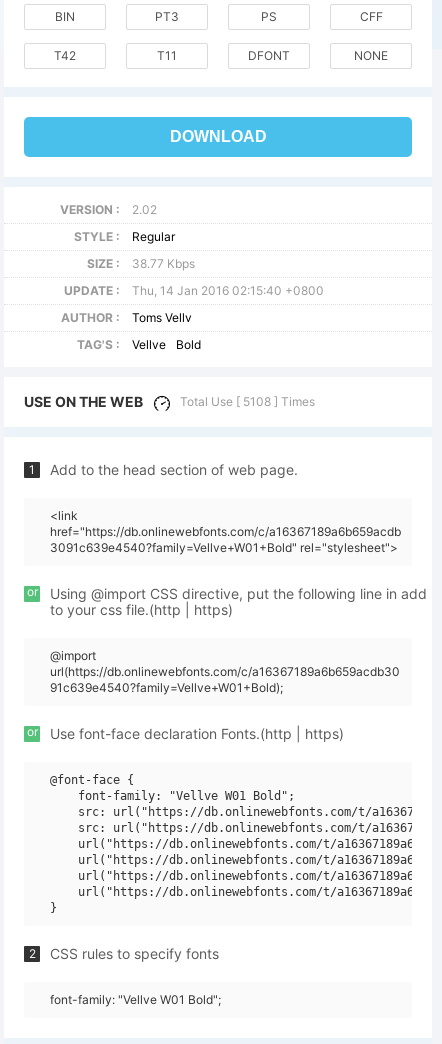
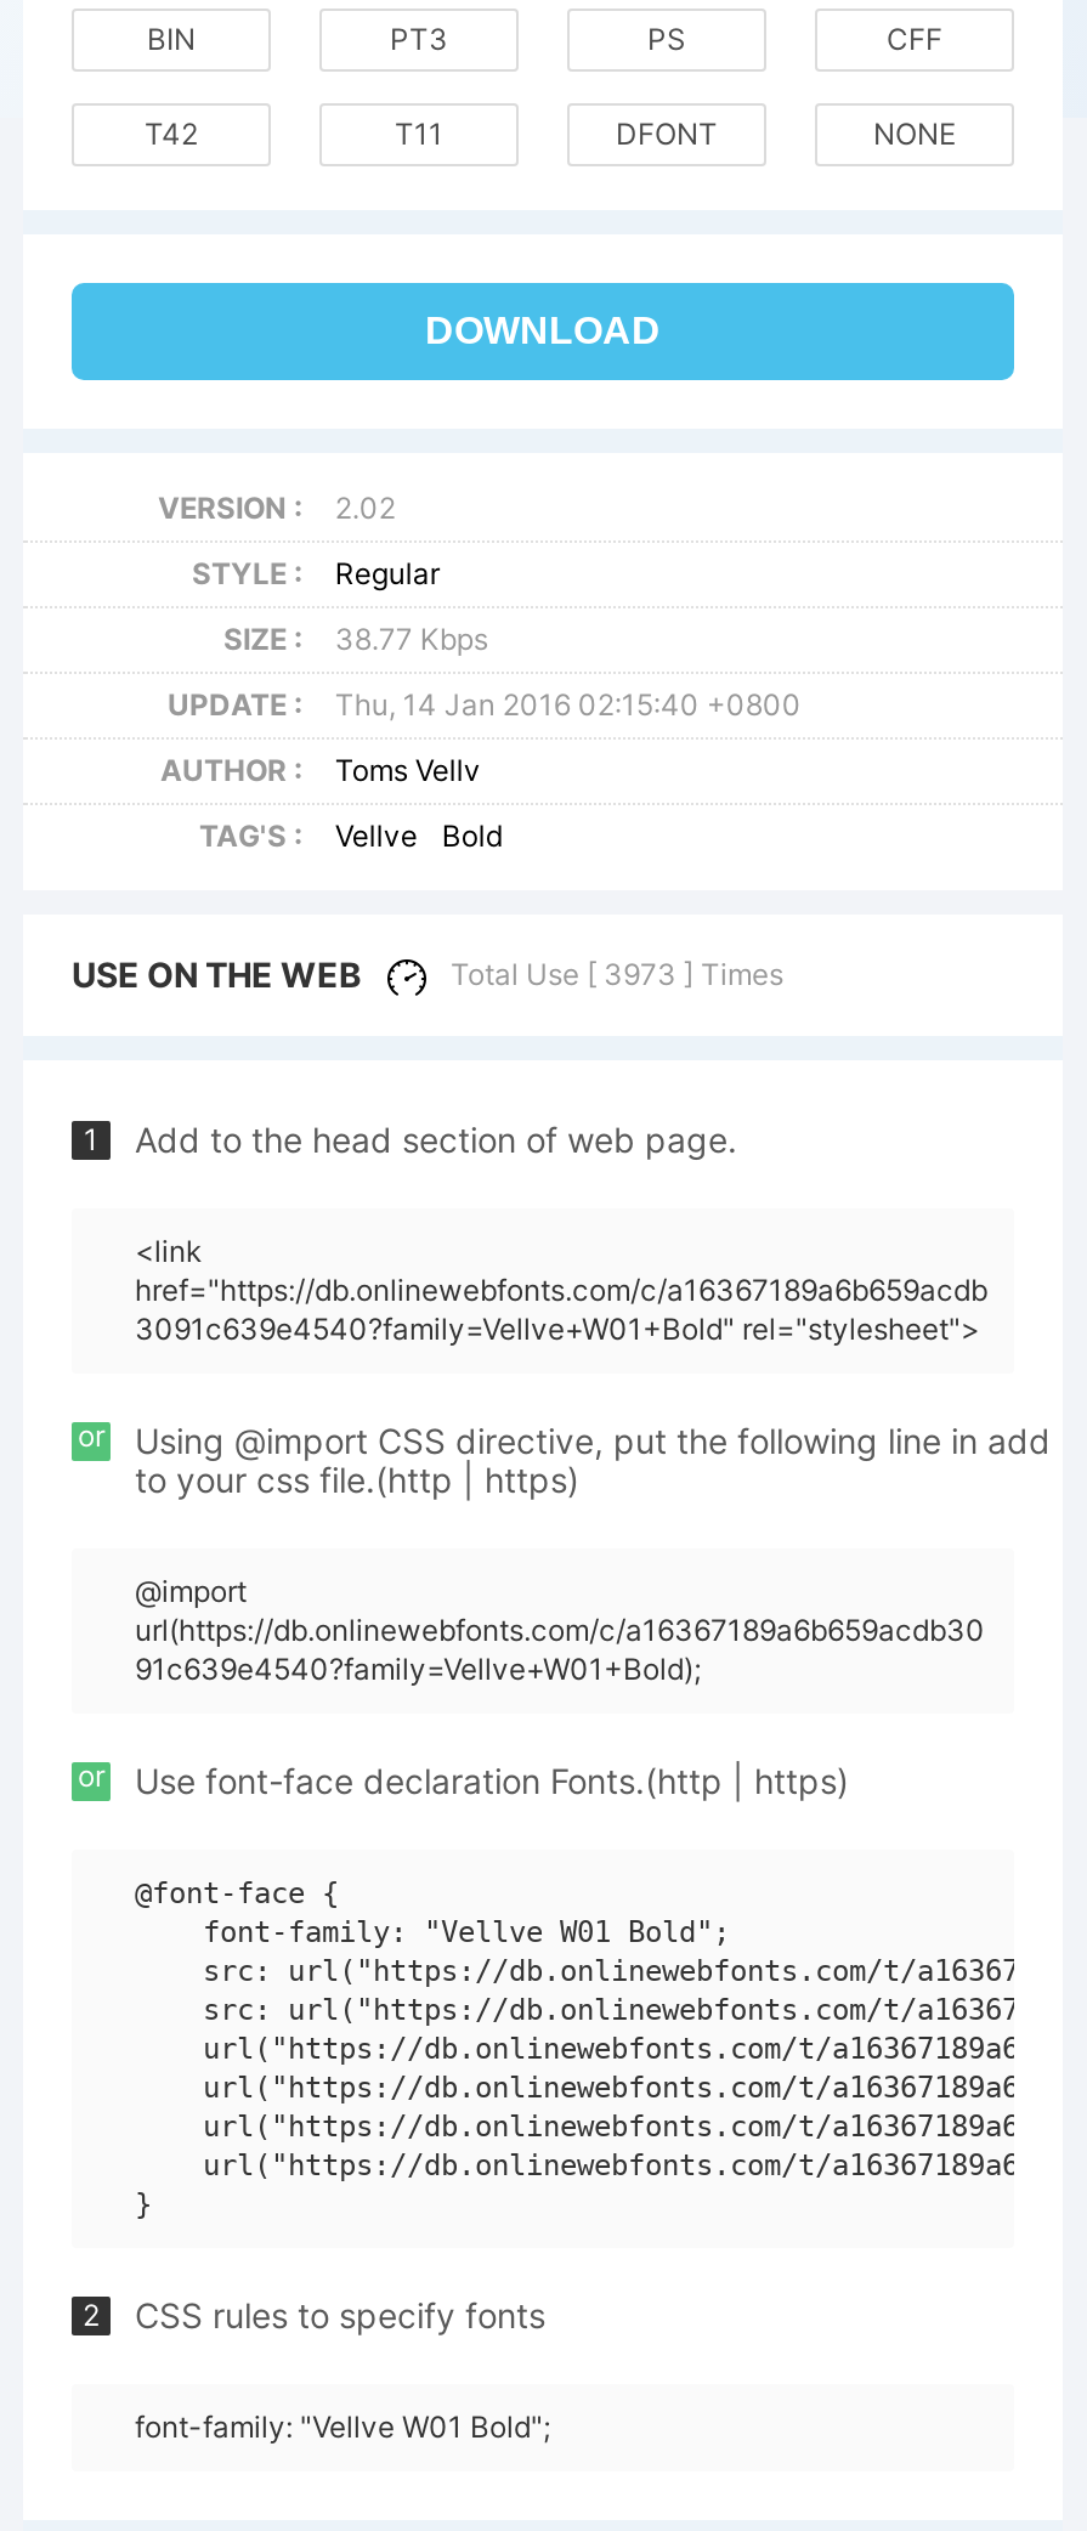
- Total Use [ 5108 ] Times
+ Total Use [ 3973 ] Times
